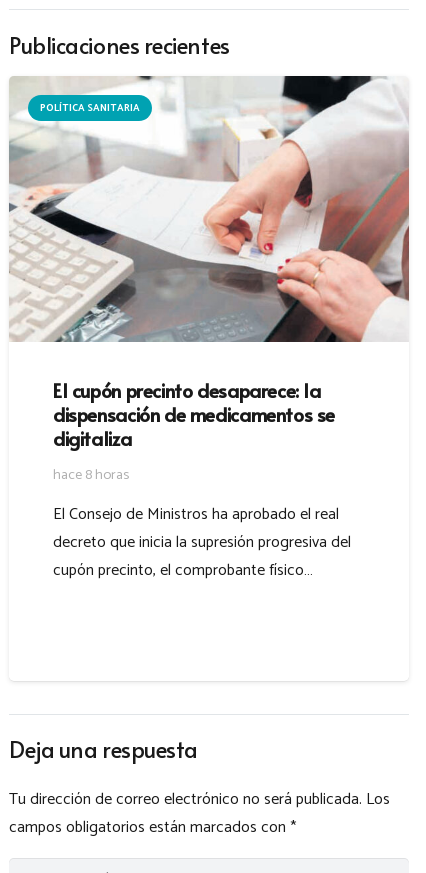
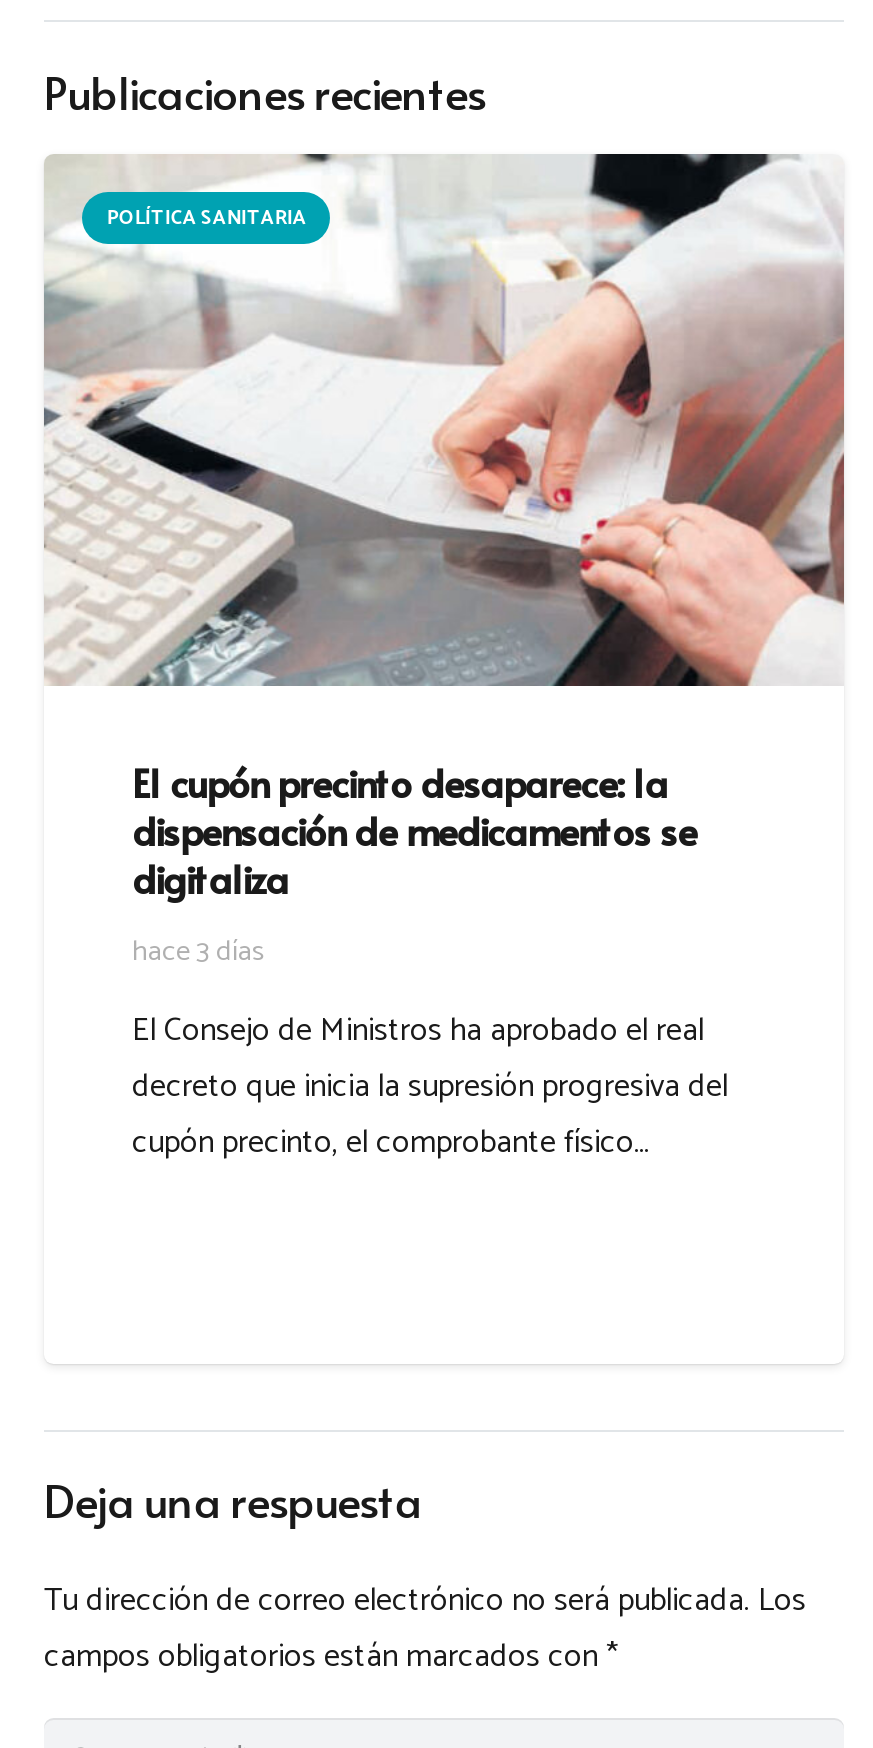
- hace 8 horas
+ hace 3 días
